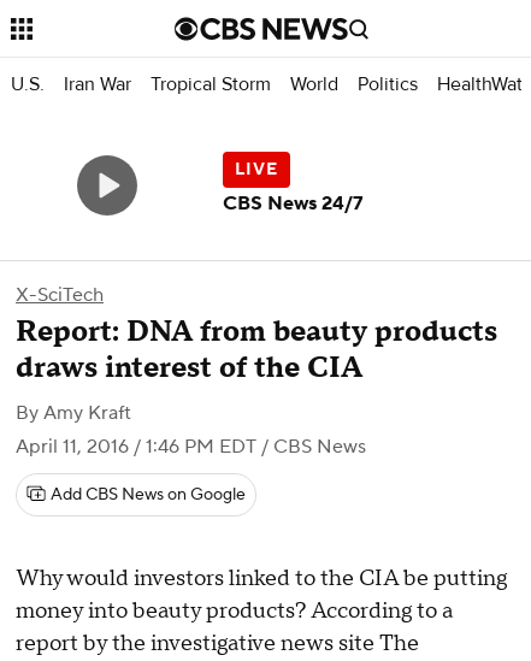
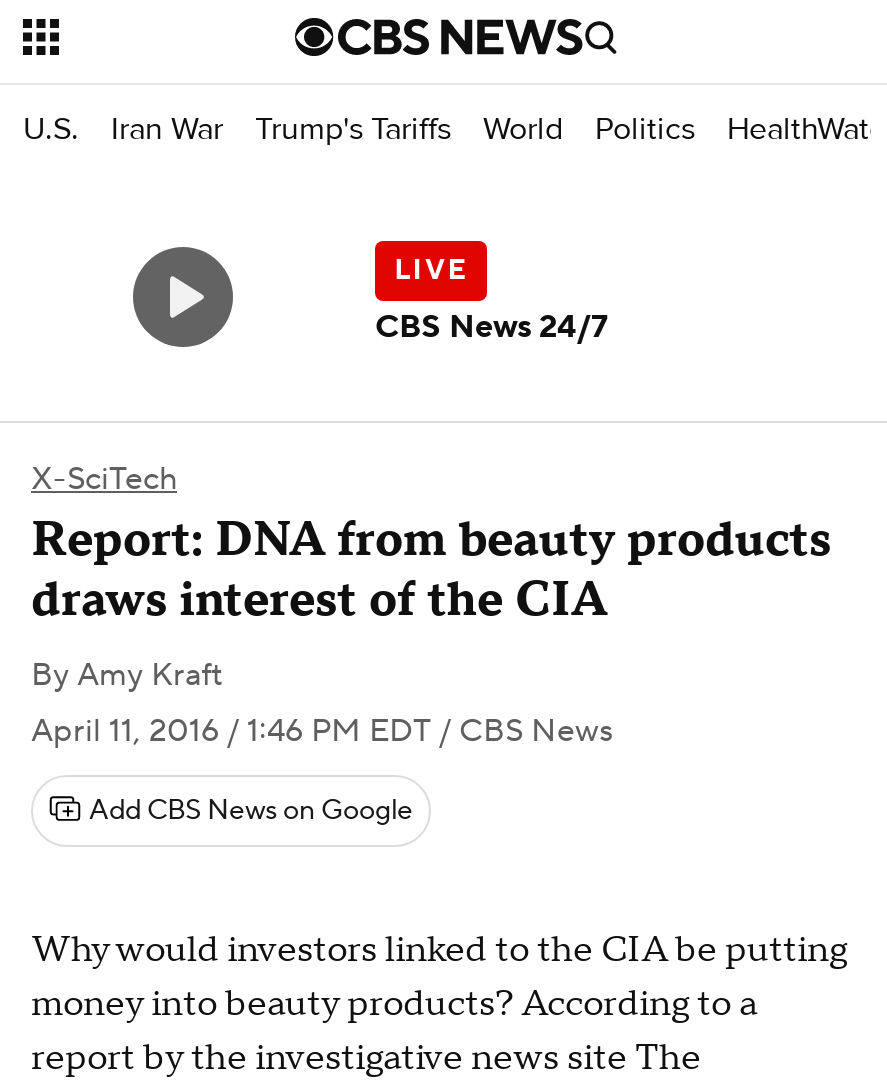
- Tropical Storm
+ Trump's Tariffs
